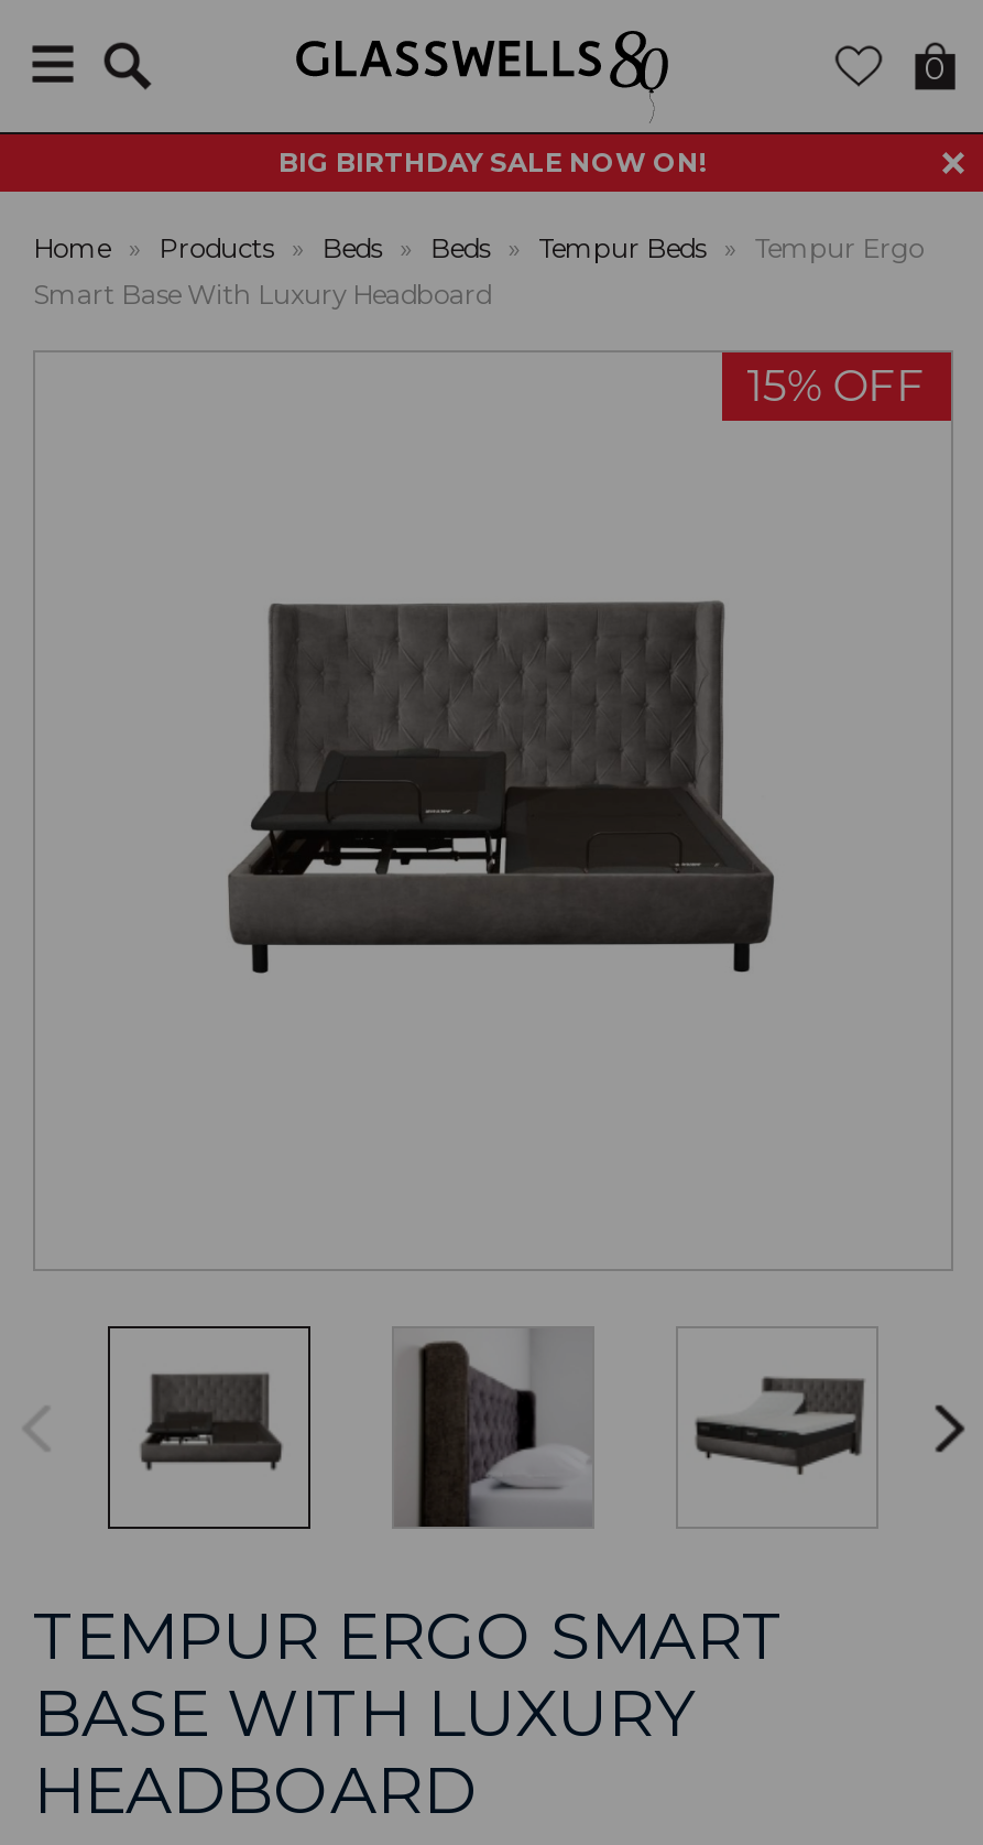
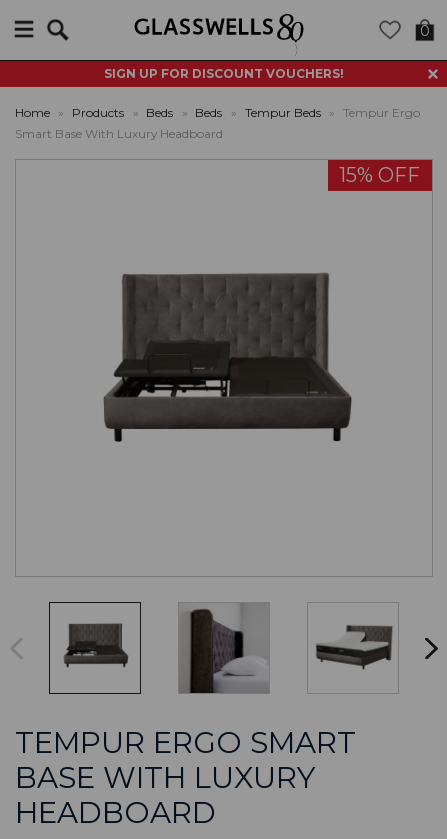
- BIG BIRTHDAY SALE NOW ON!
+ SIGN UP FOR DISCOUNT VOUCHERS!
